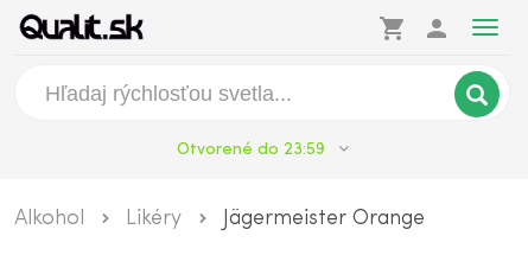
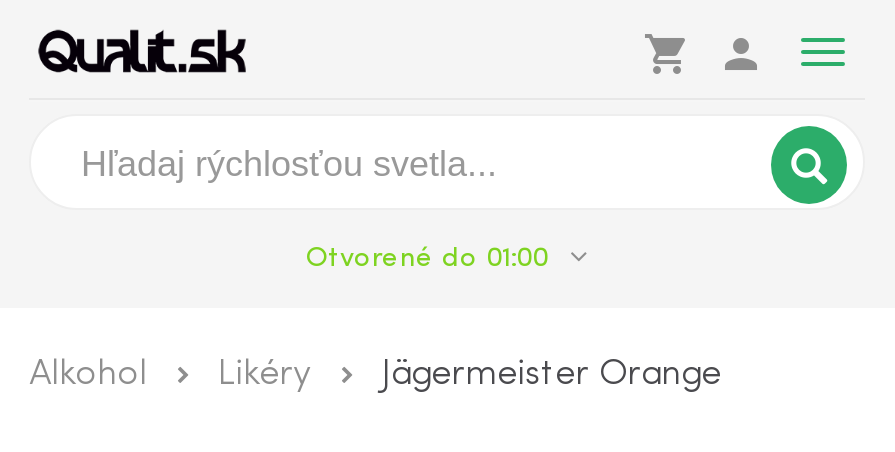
- Otvorené do 23:59
+ Otvorené do 01:00
